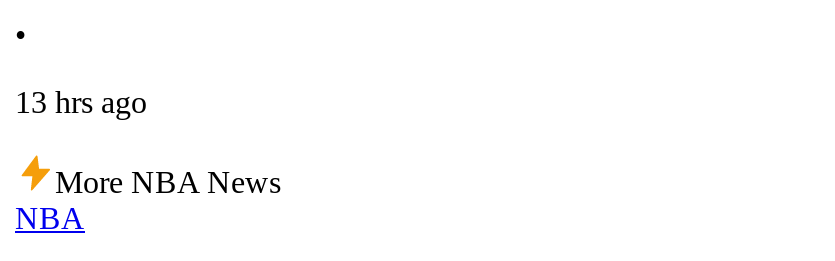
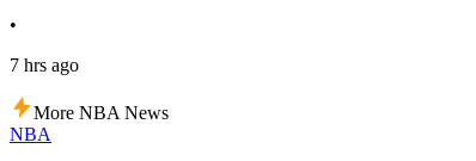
- 13 hrs ago
+ 7 hrs ago
